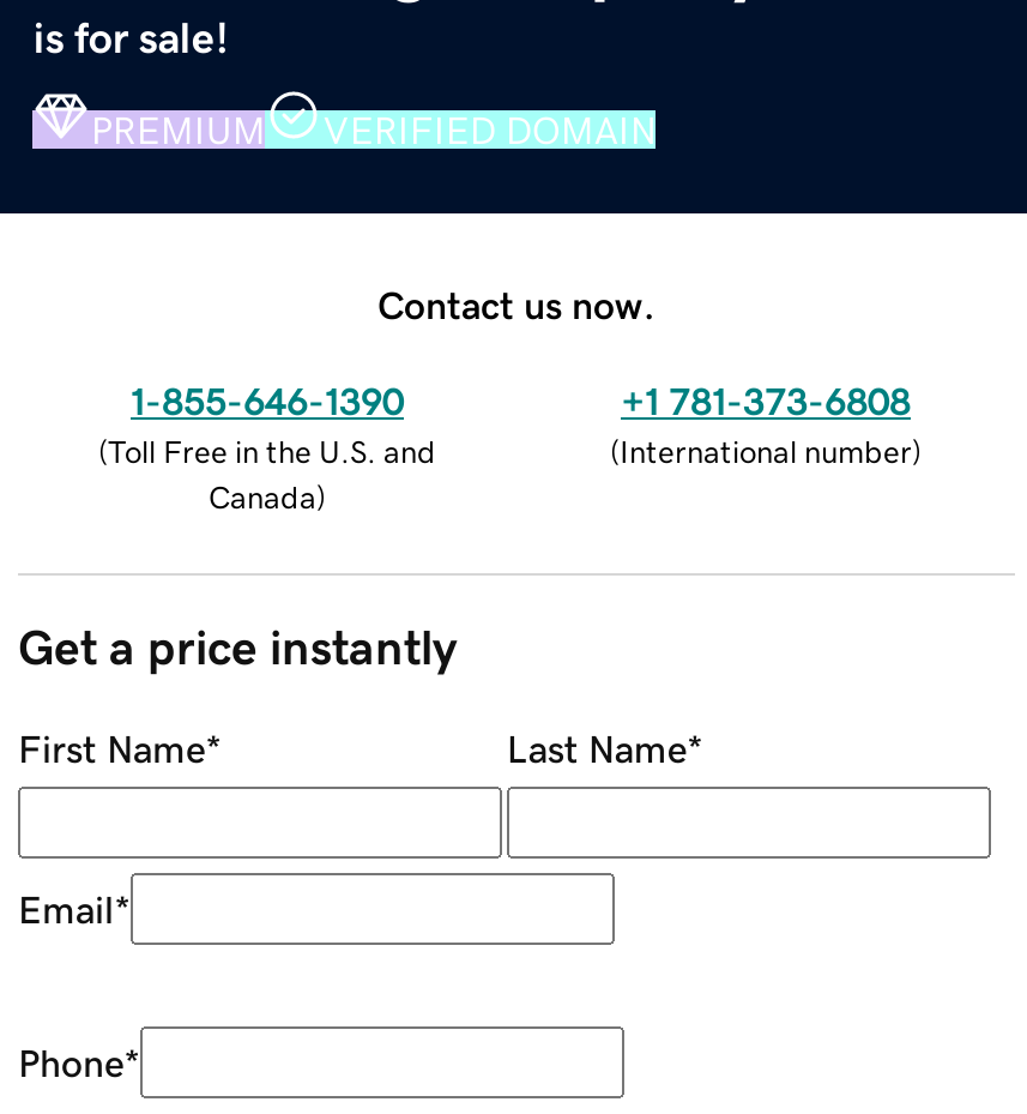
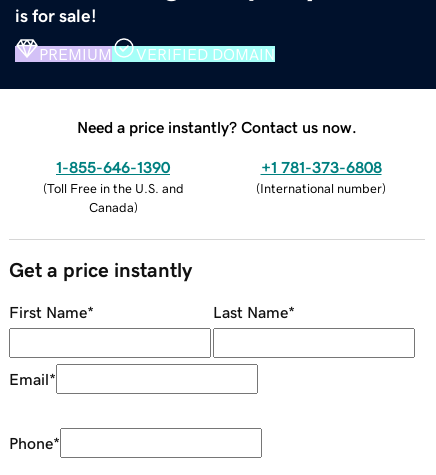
- Contact us now.
+ Need a price instantly? Contact us now.
